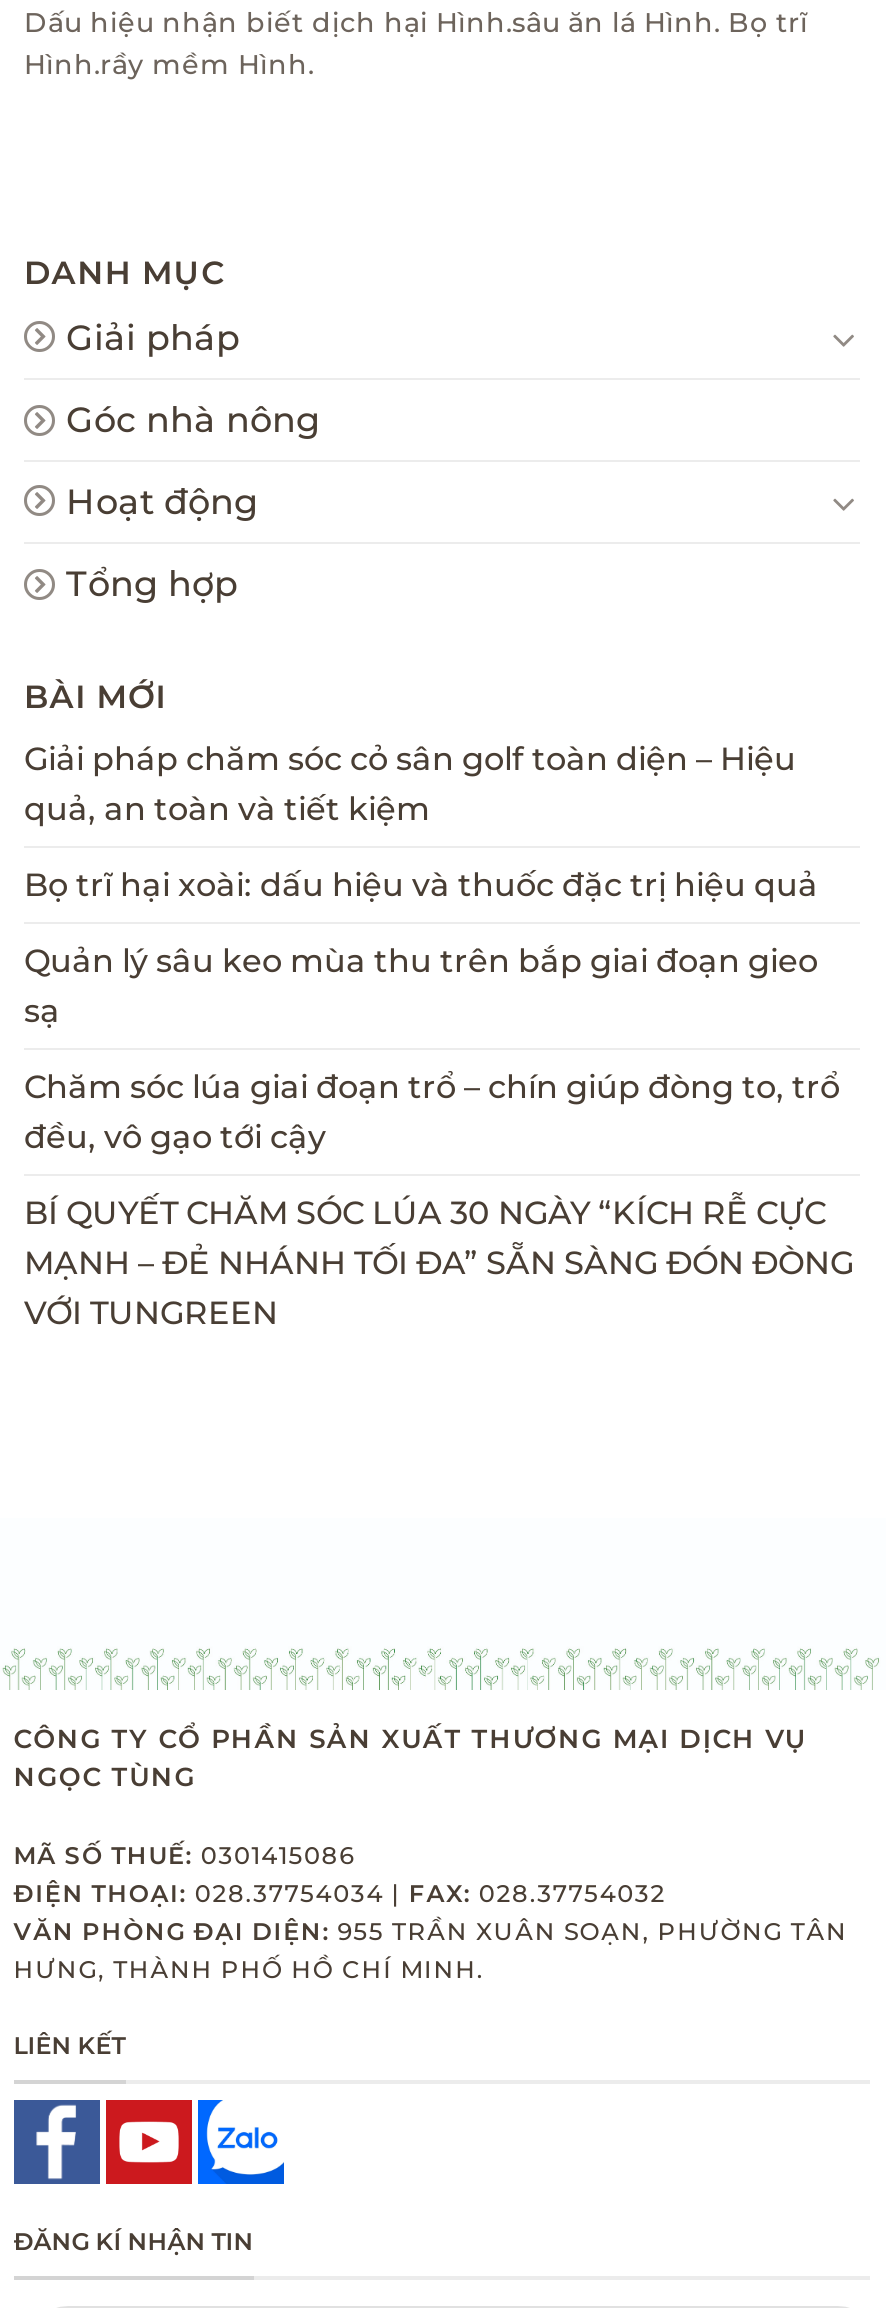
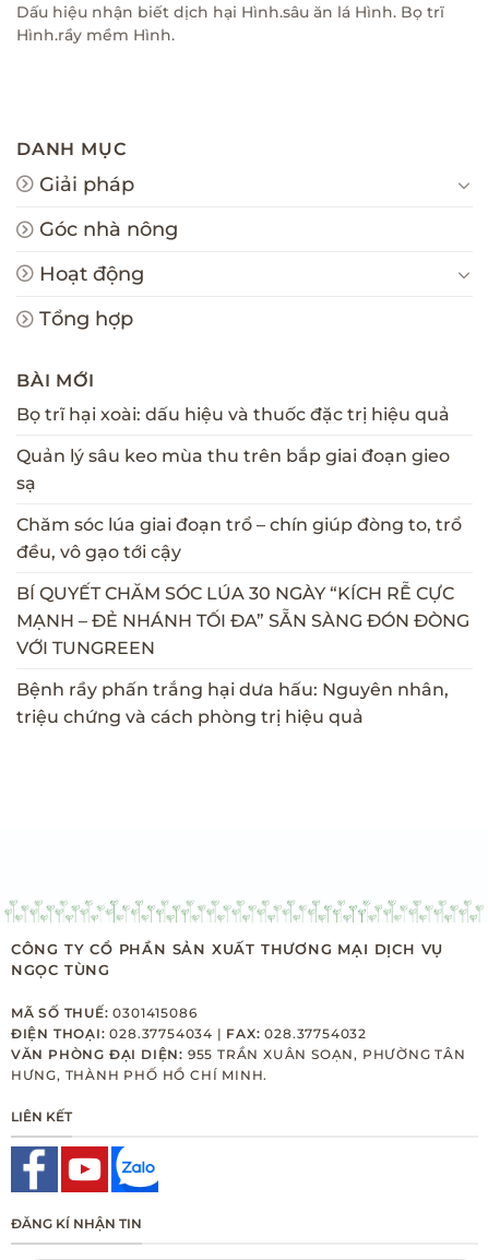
- Giải pháp chăm sóc cỏ sân golf toàn diện – Hiệu
- quả, an toàn và tiết kiệm

moved up: Bọ trĩ hại xoài: dấu hiệu và thuốc đặc trị hiệu quả | Quản lý sâu keo mùa thu trên bắp giai đoạn gieo | sạ | Chăm sóc lúa giai đoạn trổ – chín giúp đòng to, trổ | đều, vô gạo tới cậy | BÍ QUYẾT CHĂM SÓC LÚA 30 NGÀY “KÍCH RỄ CỰC | MẠNH – ĐẺ NHÁNH TỐI ĐA” SẴN SÀNG ĐÓN ĐÒNG | VỚI TUNGREEN

+ Bệnh rầy phấn trắng hại dưa hấu: Nguyên nhân,
+ triệu chứng và cách phòng trị hiệu quả
